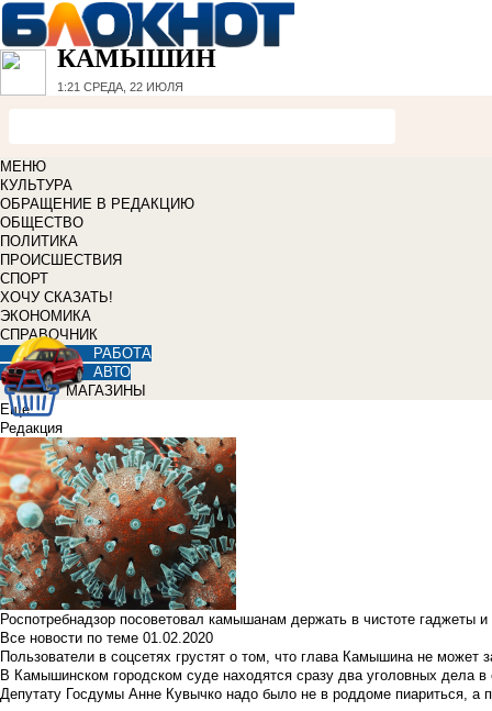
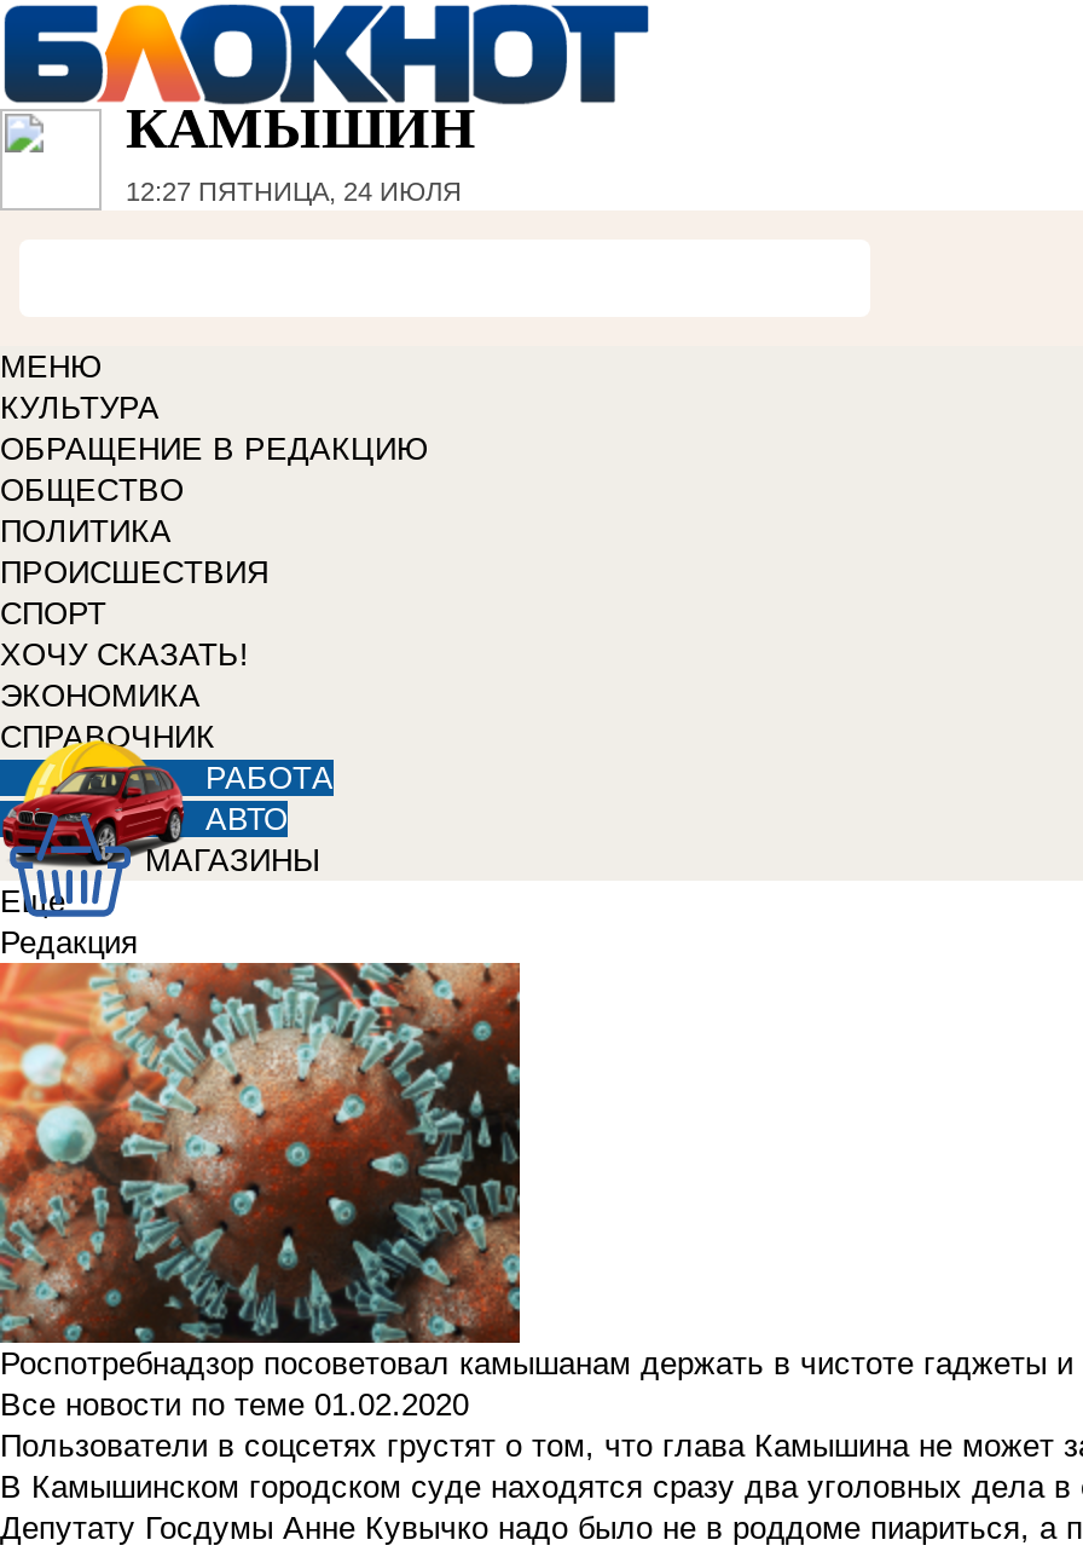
- 1:21 СРЕДА, 22 ИЮЛЯ
+ 12:27 ПЯТНИЦА, 24 ИЮЛЯ
